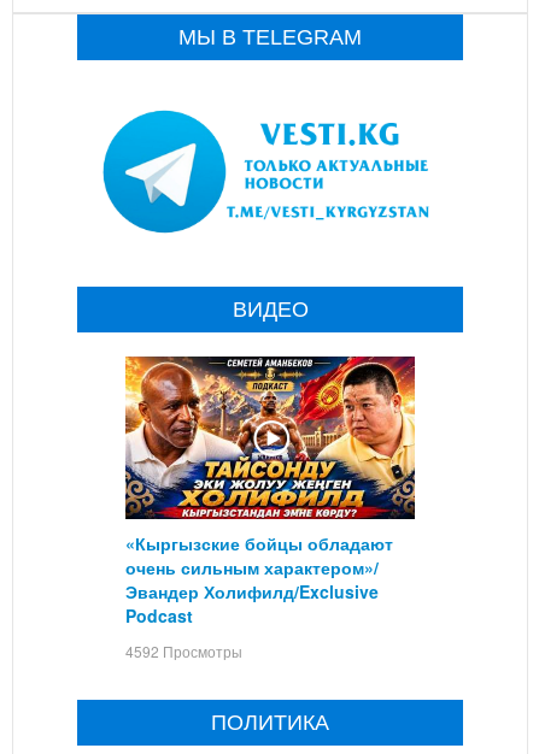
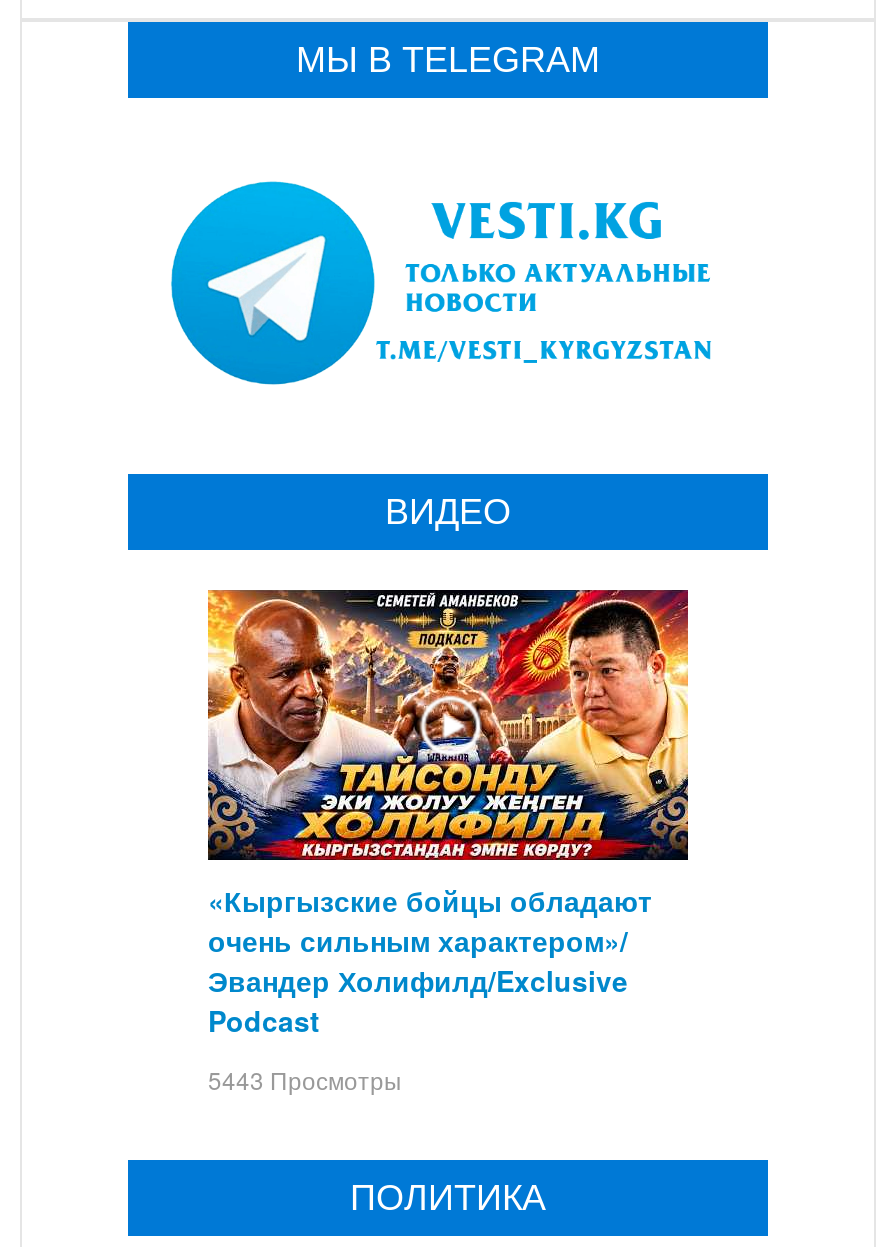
- 4592 Просмотры
+ 5443 Просмотры
